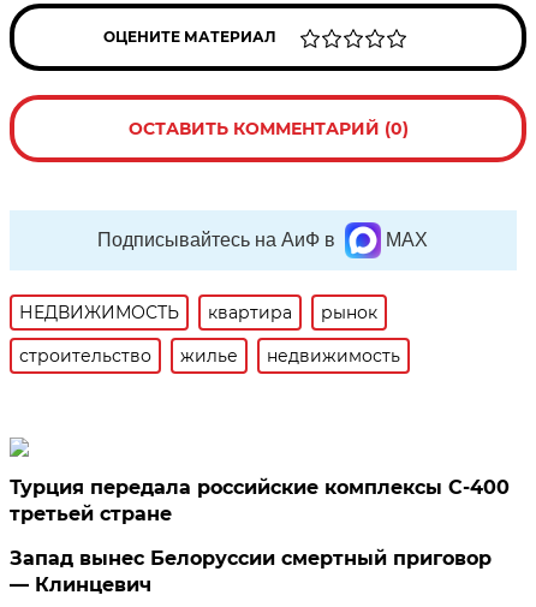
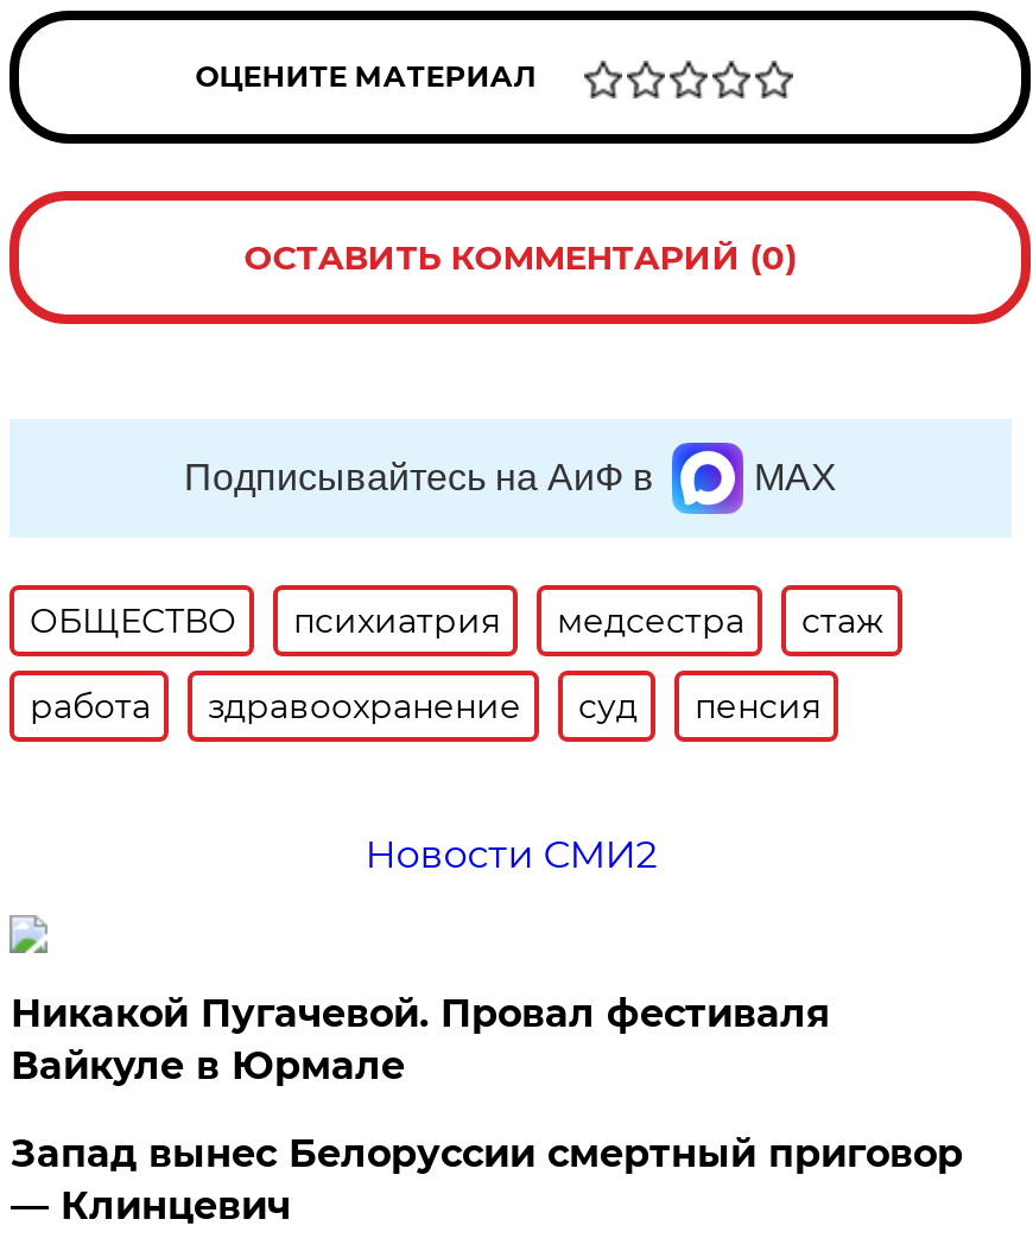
- НЕДВИЖИМОСТЬ
- квартира
- рынок
- строительство
- жилье
- недвижимость
+ ОБЩЕСТВО
+ психиатрия
+ медсестра
+ стаж
+ работа
+ здравоохранение
+ суд
+ пенсия
+ Новости СМИ2

- Турция передала российские комплексы С-400
- третьей стране
+ Никакой Пугачевой. Провал фестиваля
+ Вайкуле в Юрмале
